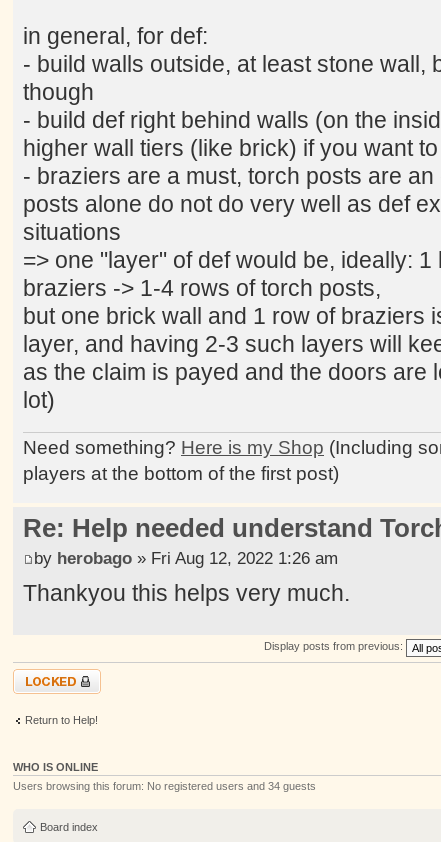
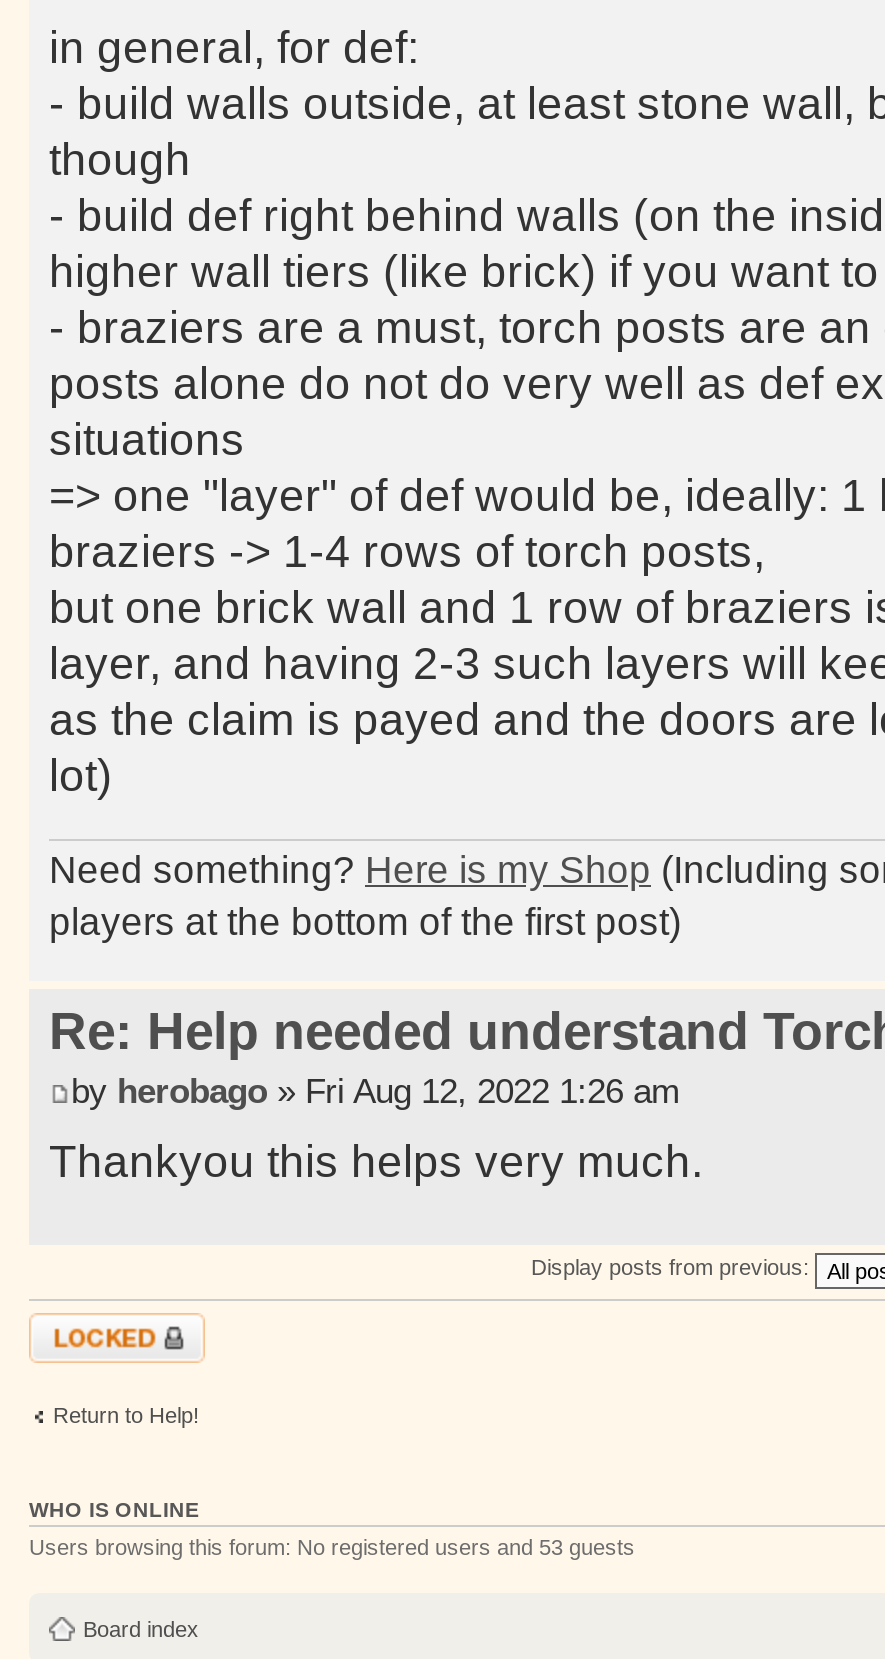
- Users browsing this forum: No registered users and 34 guests
+ Users browsing this forum: No registered users and 53 guests
